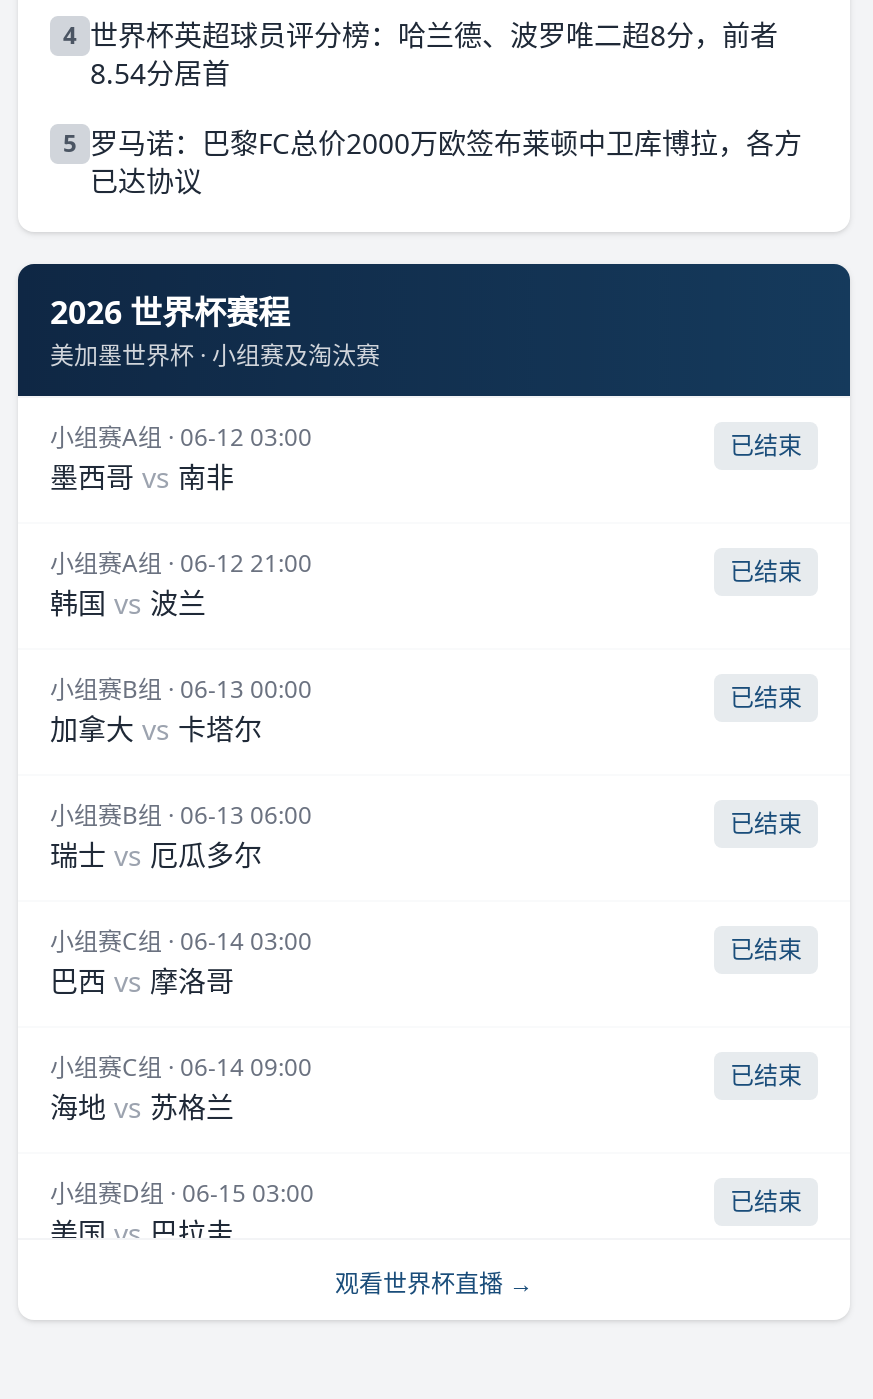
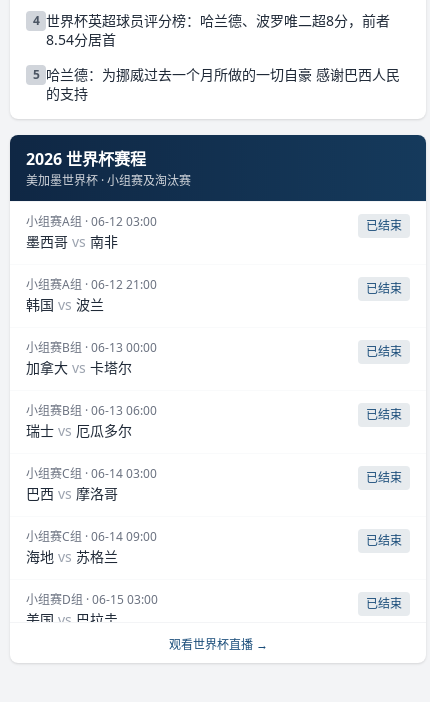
- 5 罗马诺：巴黎FC总价2000万欧签布莱顿中卫库博拉，各方
- 已达协议
+ 5 哈兰德：为挪威过去一个月所做的一切自豪 感谢巴西人民
+ 的支持
